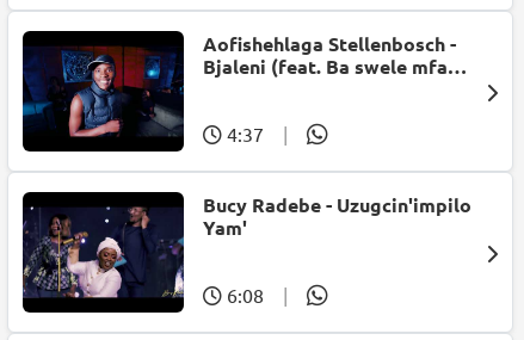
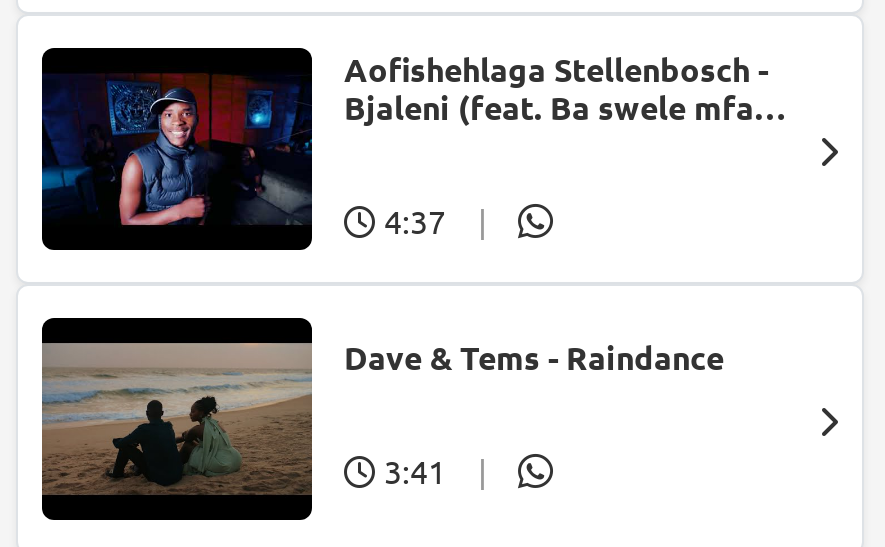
- [image]
- Bucy Radebe - Uzugcin'impilo
- Yam'
+ [image]
+ Dave & Tems - Raindance

- 6:08
+ 3:41
